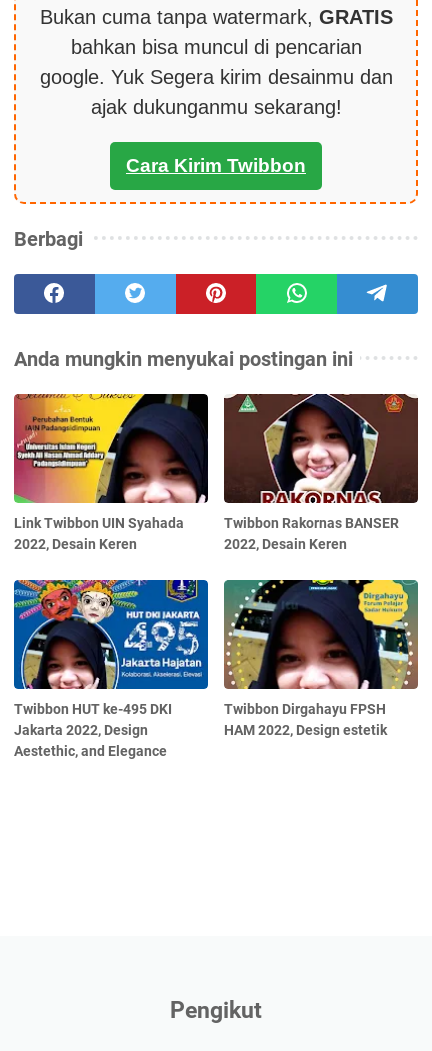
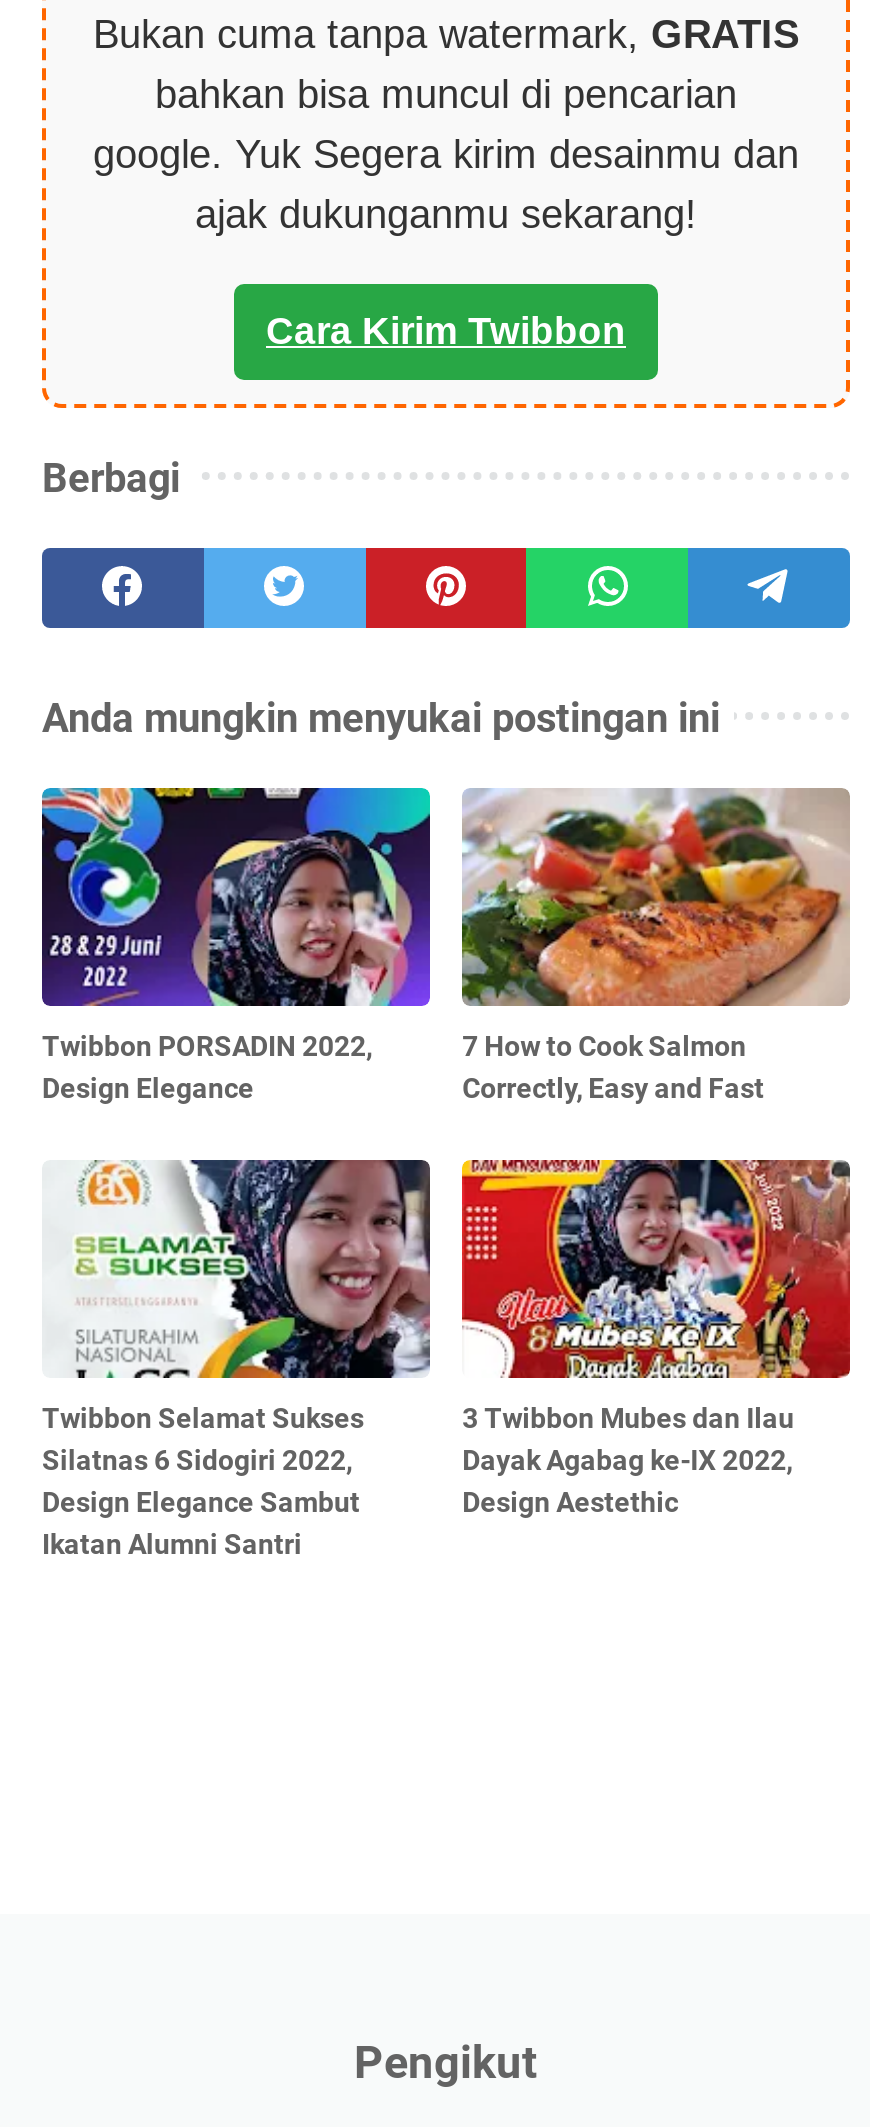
- [image]
- Link Twibbon UIN Syahada
- 2022, Desain Keren
+ [image]
+ Twibbon PORSADIN 2022,
+ Design Elegance

- [image]
- Twibbon Rakornas BANSER
- 2022, Desain Keren
+ [image]
+ 7 How to Cook Salmon
+ Correctly, Easy and Fast

- [image]
- Twibbon HUT ke-495 DKI
- Jakarta 2022, Design
- Aestethic, and Elegance
+ [image]
+ Twibbon Selamat Sukses
+ Silatnas 6 Sidogiri 2022,
+ Design Elegance Sambut
+ Ikatan Alumni Santri

- [image]
- Twibbon Dirgahayu FPSH
- HAM 2022, Design estetik
+ [image]
+ 3 Twibbon Mubes dan Ilau
+ Dayak Agabag ke-IX 2022,
+ Design Aestethic
